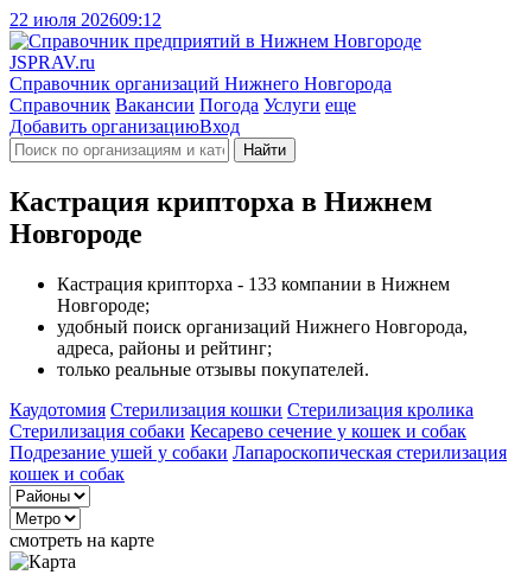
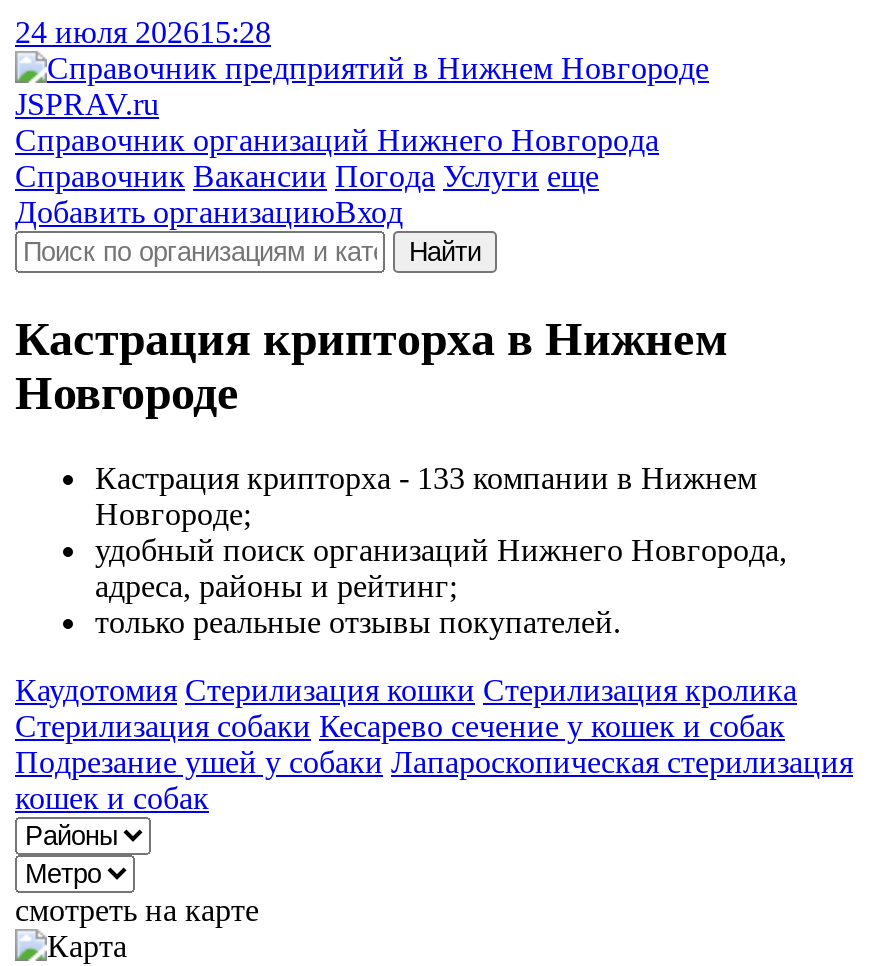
- 22 июля 202609:12
+ 24 июля 202615:28
